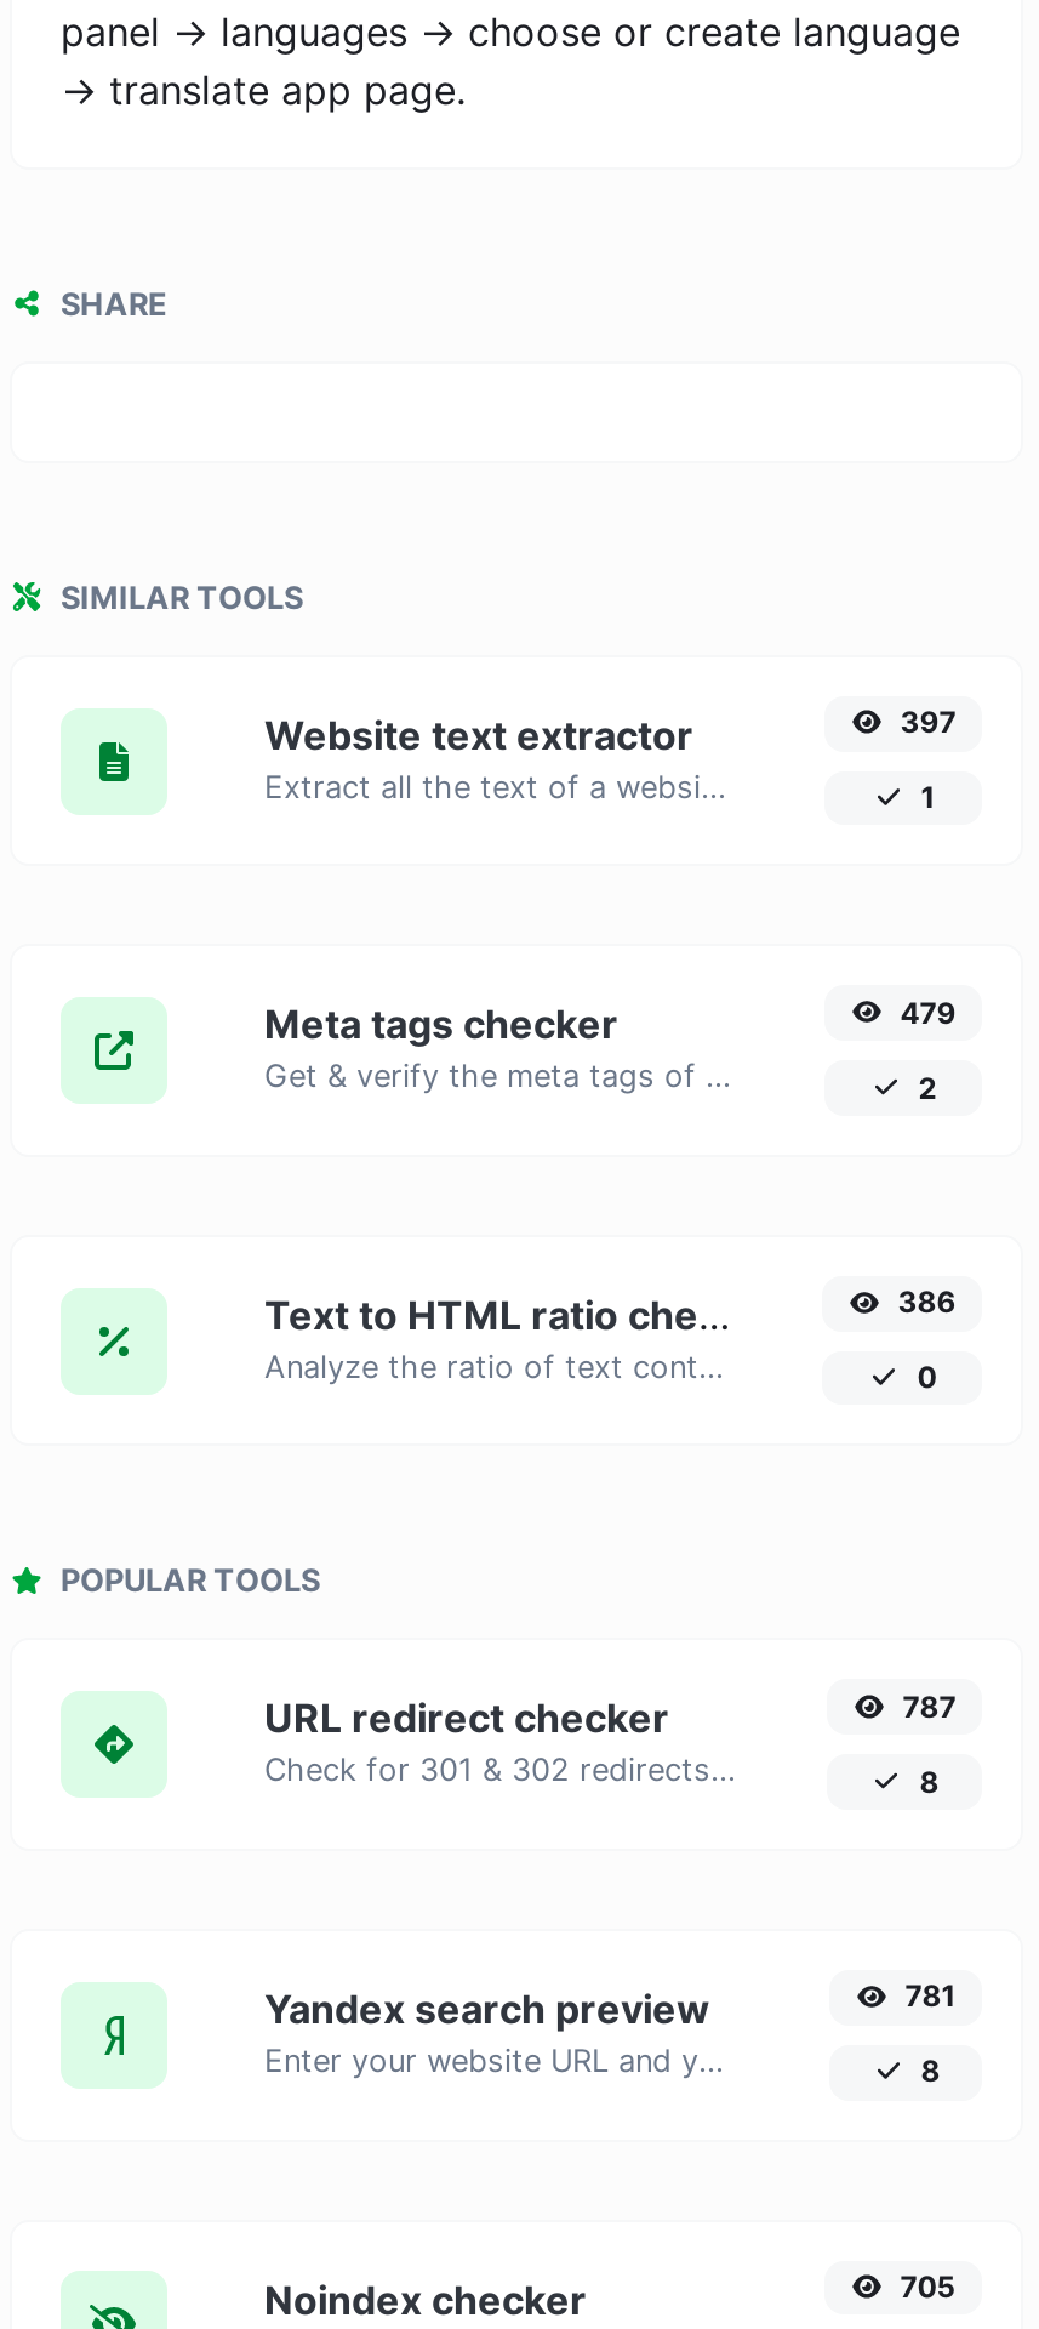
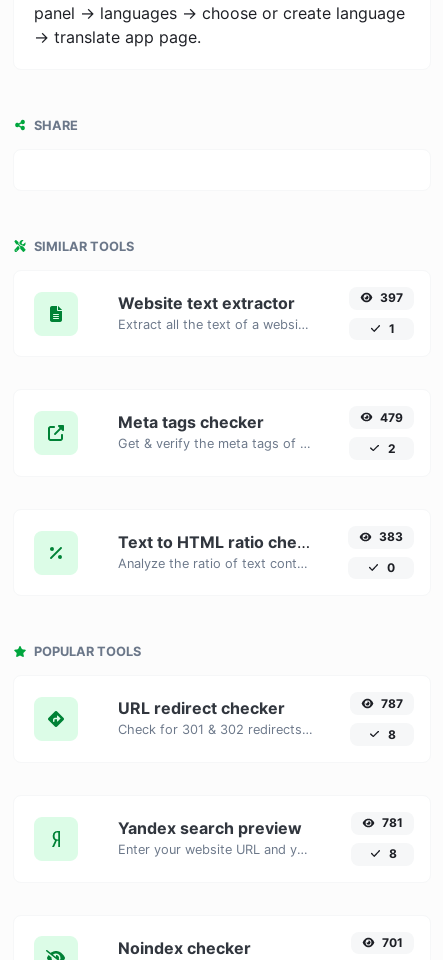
- 386
+ 383

- 705
+ 701
